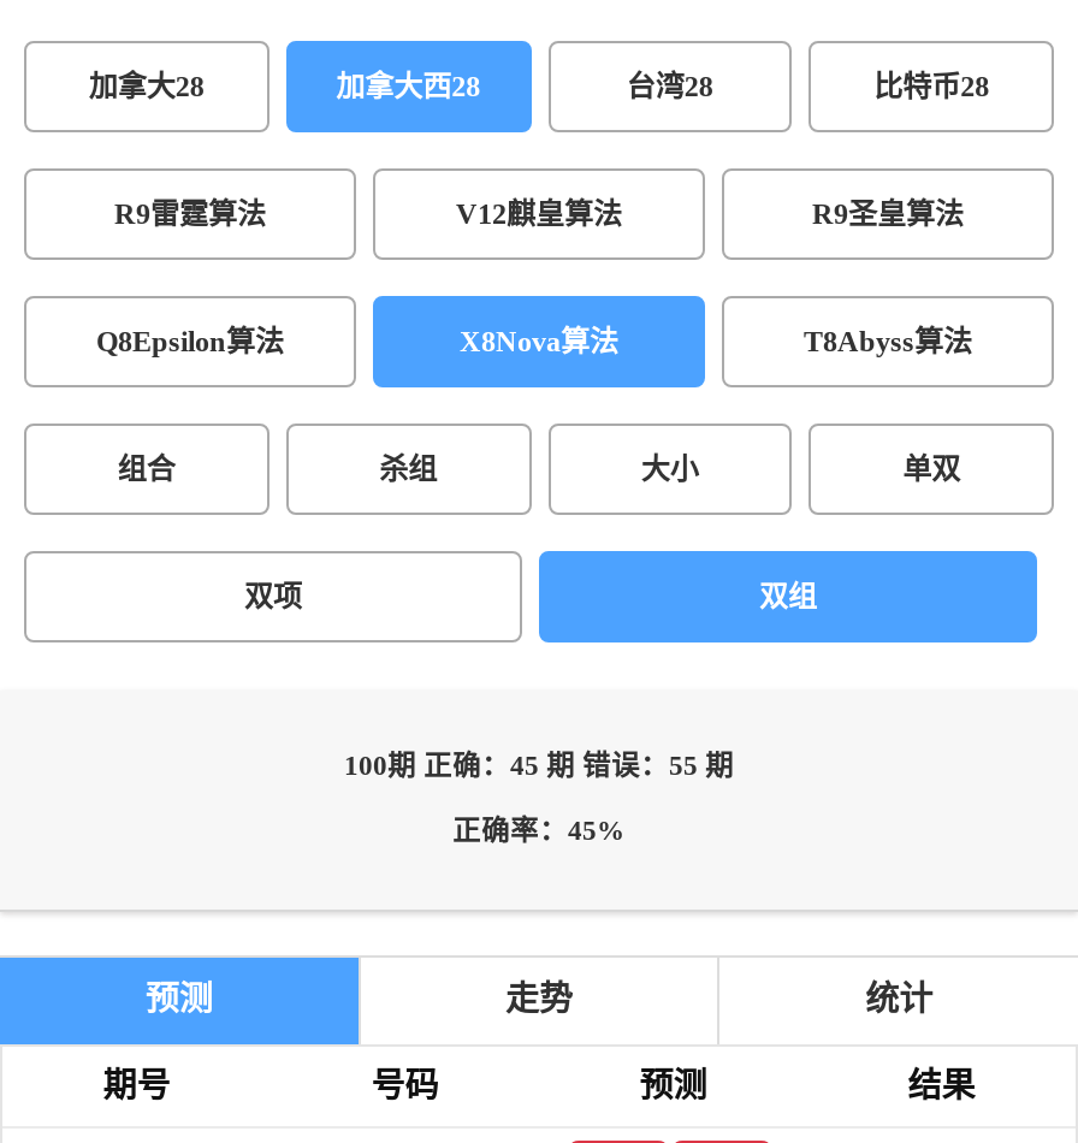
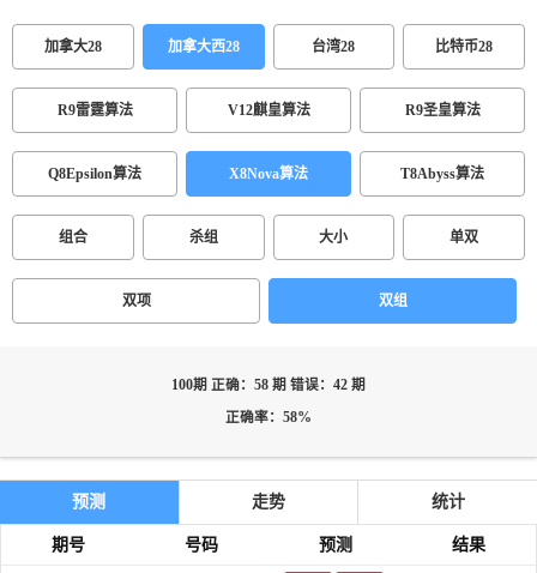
- 100期 正确：45 期 错误：55 期
+ 100期 正确：58 期 错误：42 期

- 正确率：45%
+ 正确率：58%
